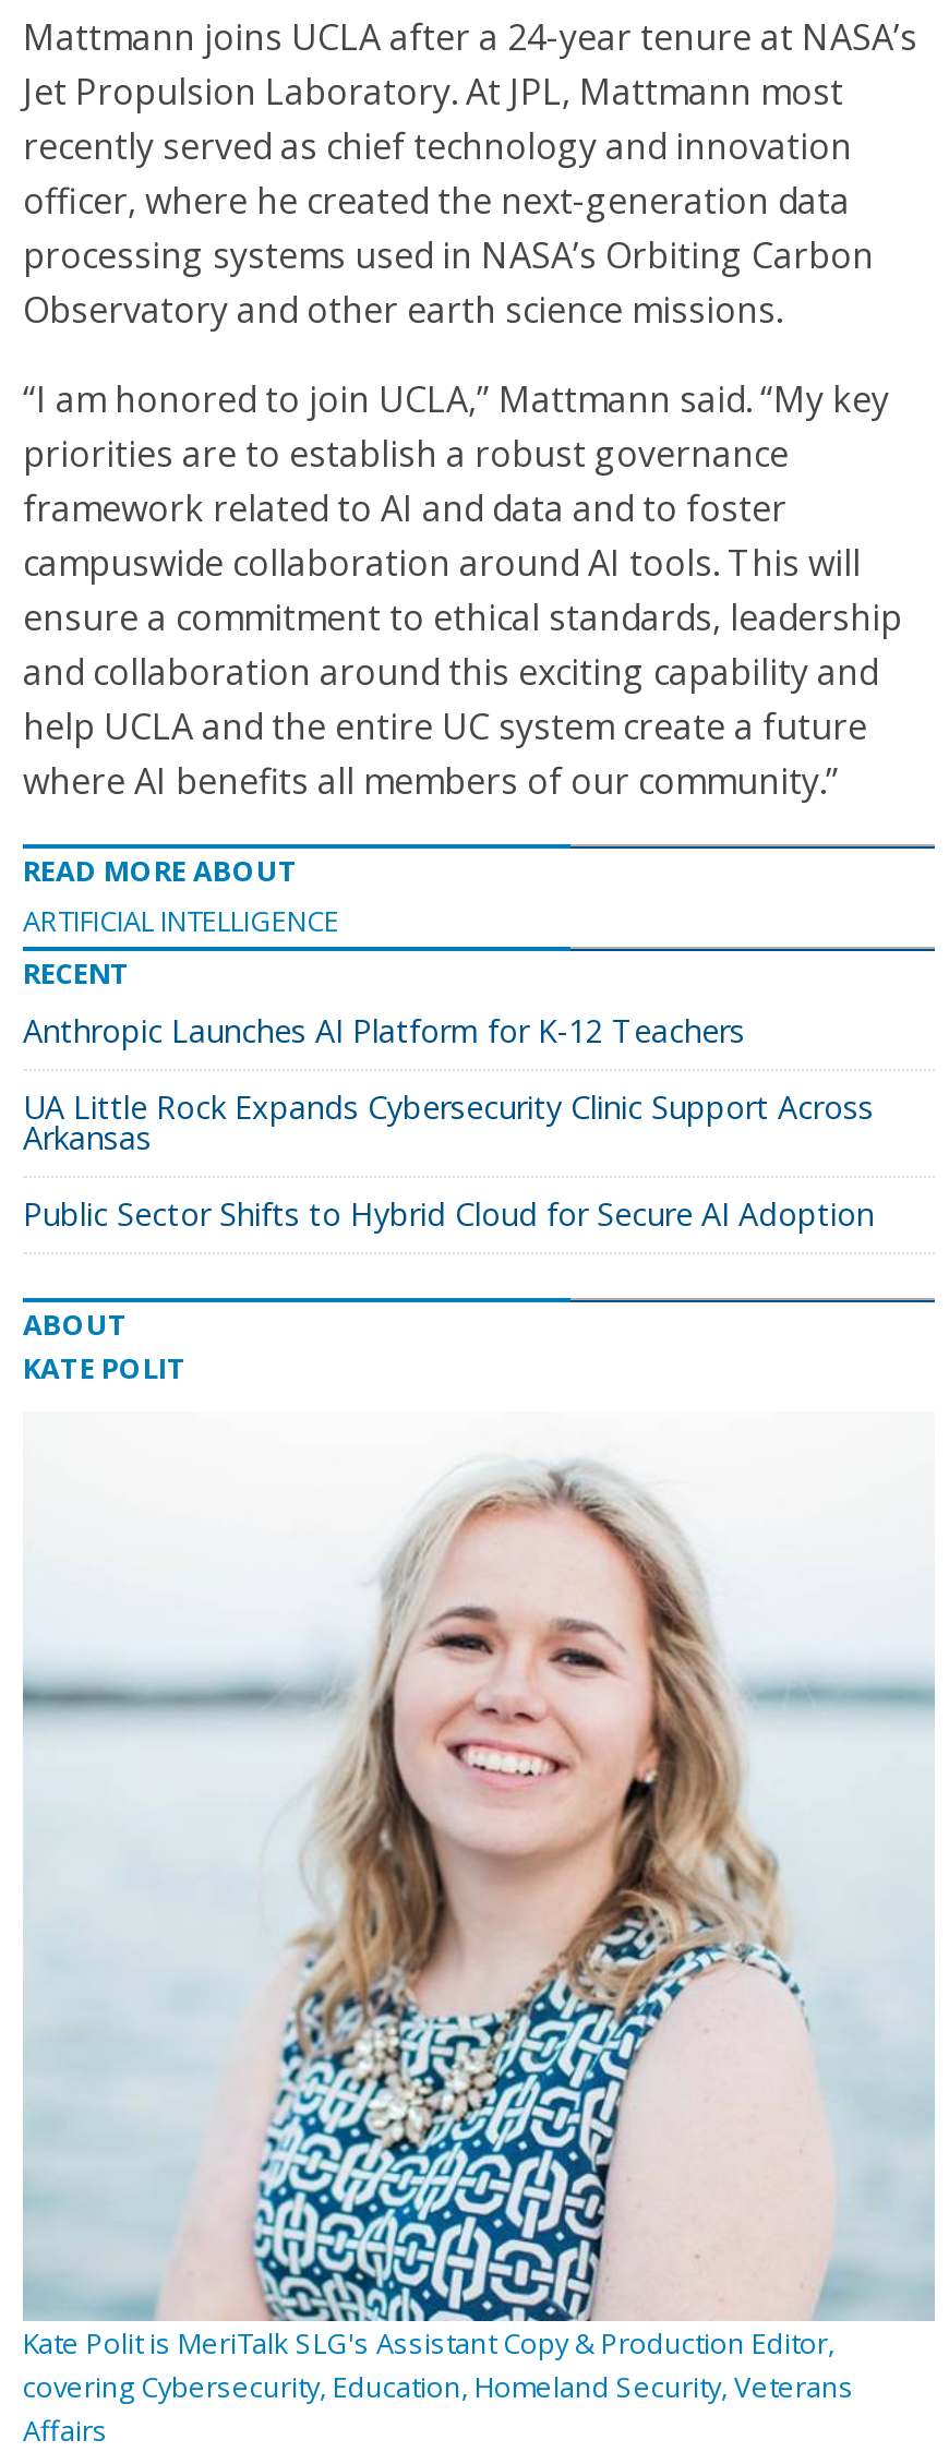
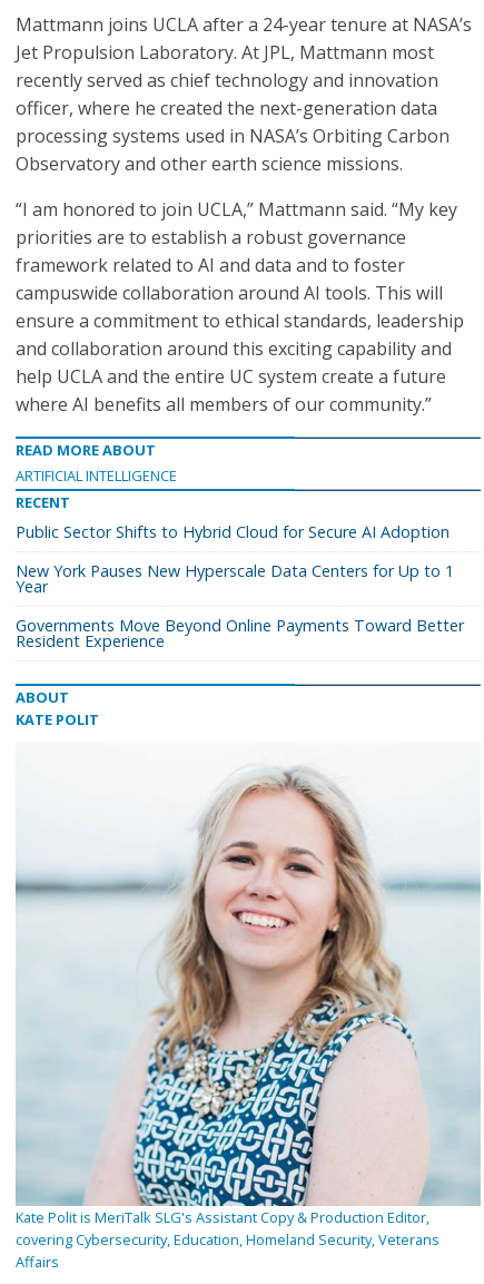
- Anthropic Launches AI Platform for K-12 Teachers
- UA Little Rock Expands Cybersecurity Clinic Support Across
- Arkansas

moved up: Public Sector Shifts to Hybrid Cloud for Secure AI Adoption

+ New York Pauses New Hyperscale Data Centers for Up to 1
+ Year
+ Governments Move Beyond Online Payments Toward Better
+ Resident Experience
